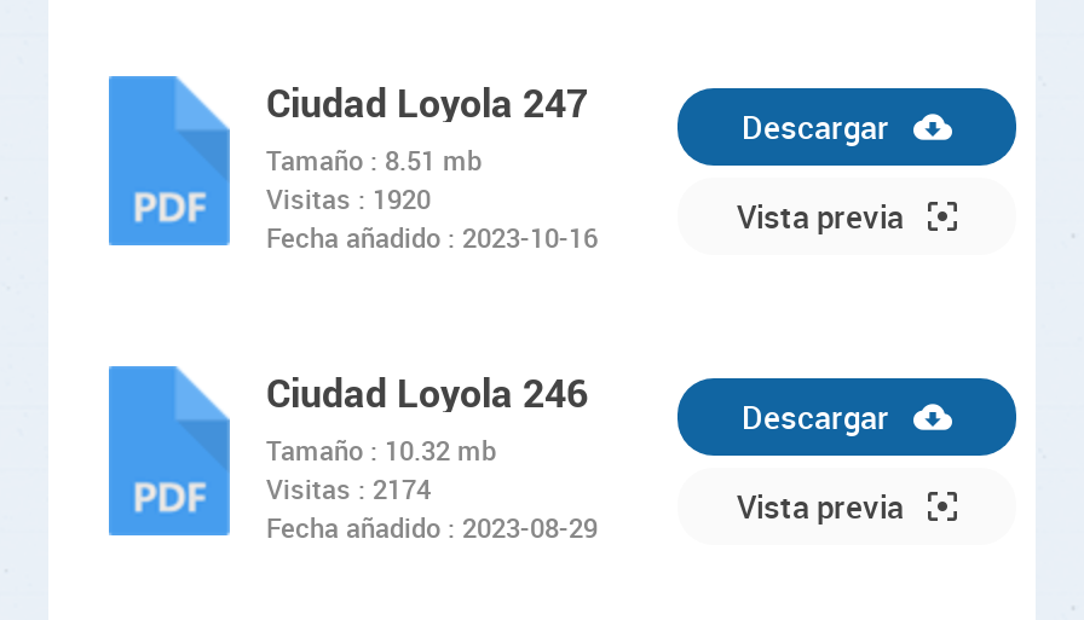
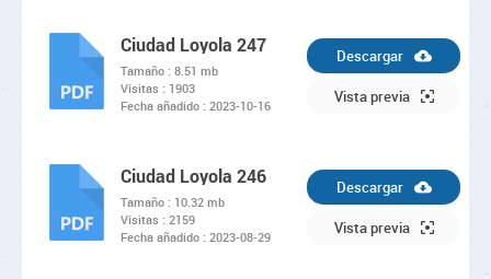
- Visitas : 1920
+ Visitas : 1903

- Visitas : 2174
+ Visitas : 2159
